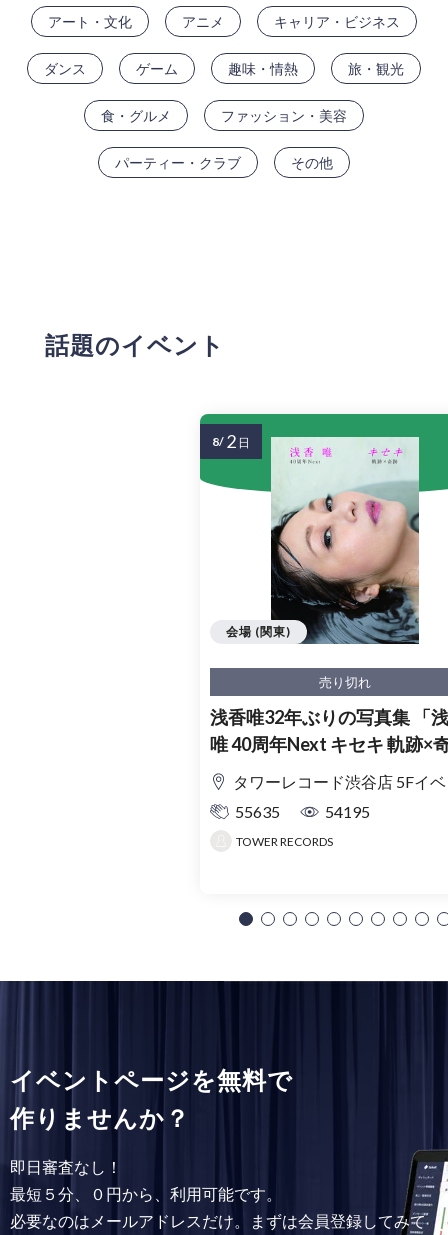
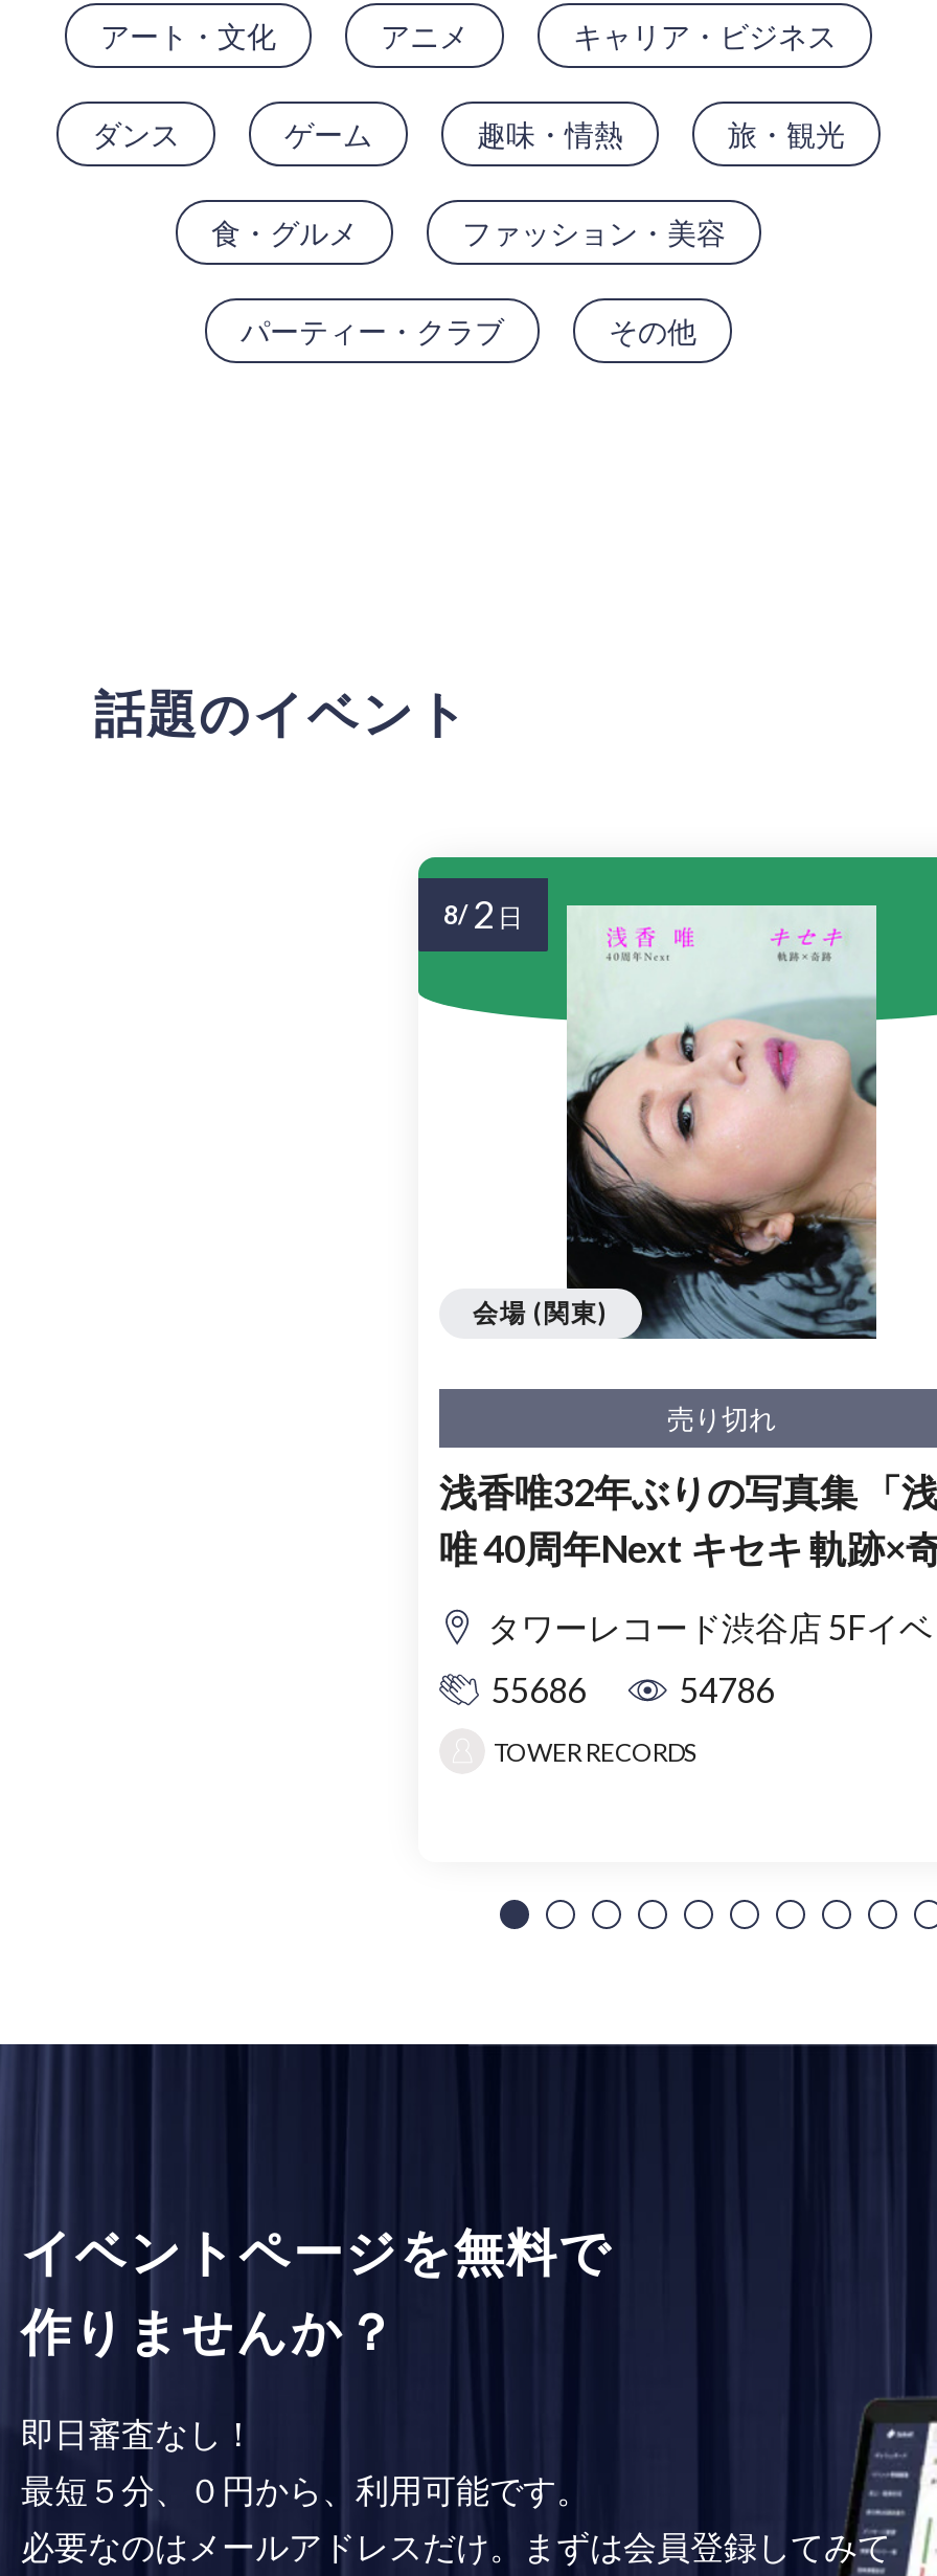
- 55635
+ 55686

- 54195
+ 54786
